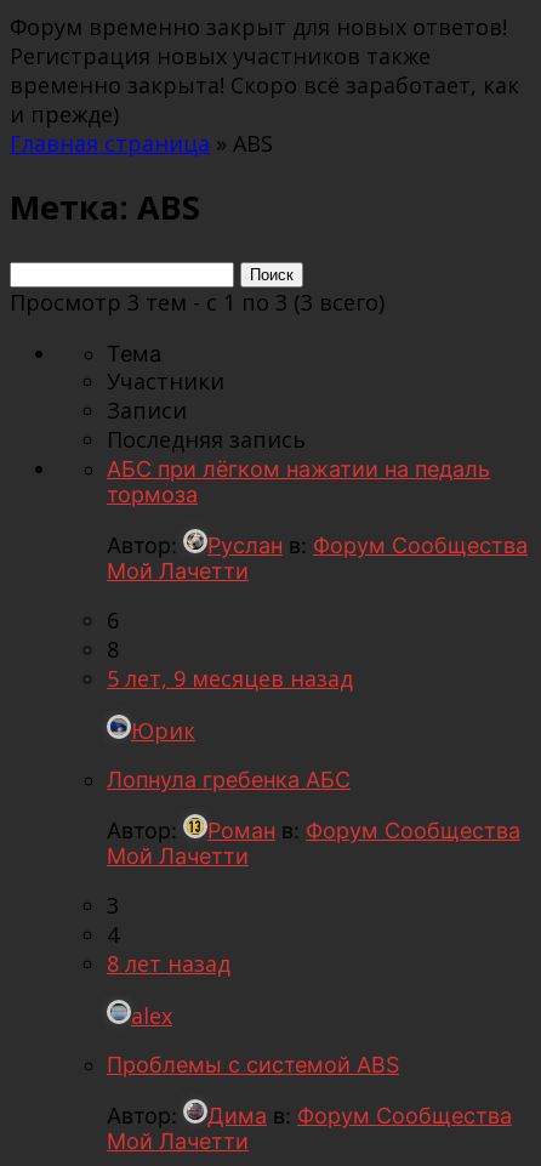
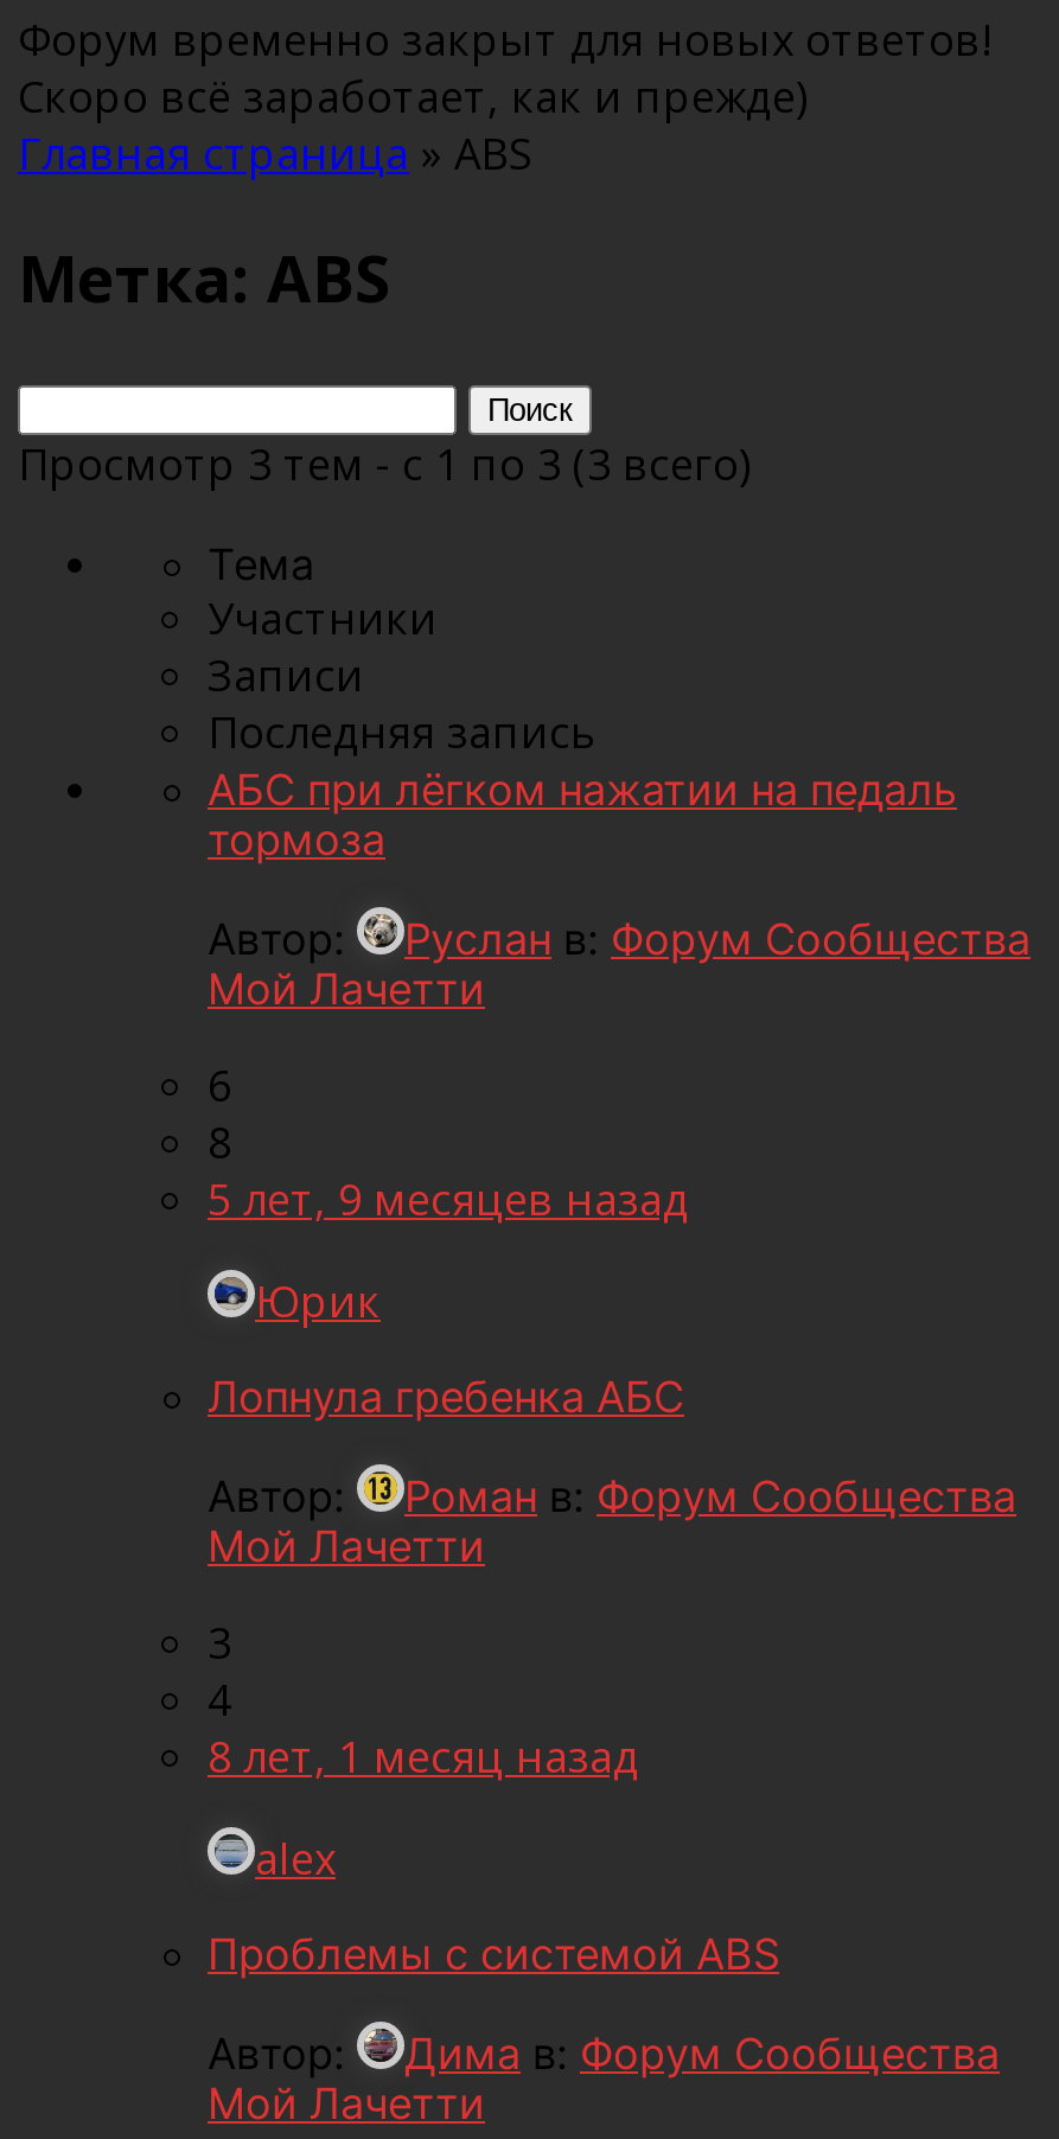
- Регистрация новых участников также
- временно закрыта! Скоро всё заработает, как
- и прежде)
+ Скоро всё заработает, как и прежде)

- 8 лет назад
+ 8 лет, 1 месяц назад
